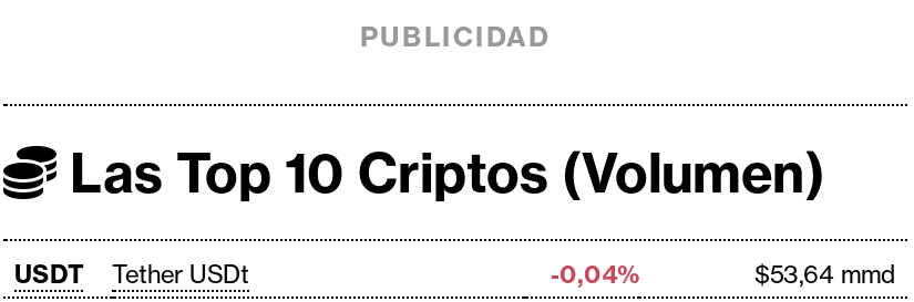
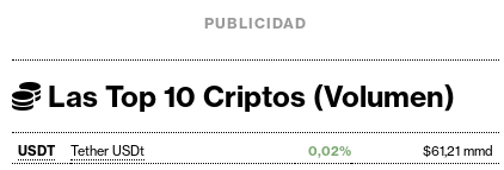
- -0,04%
+ 0,02%

- $53,64 mmd
+ $61,21 mmd
